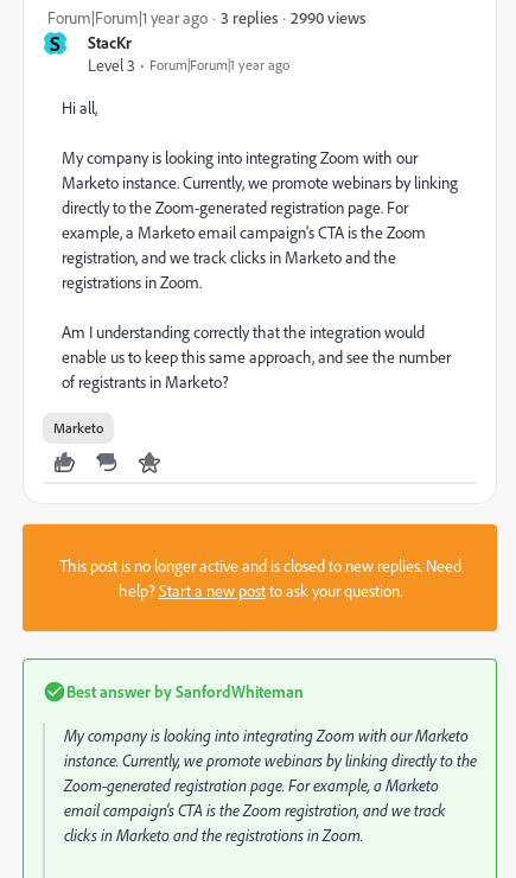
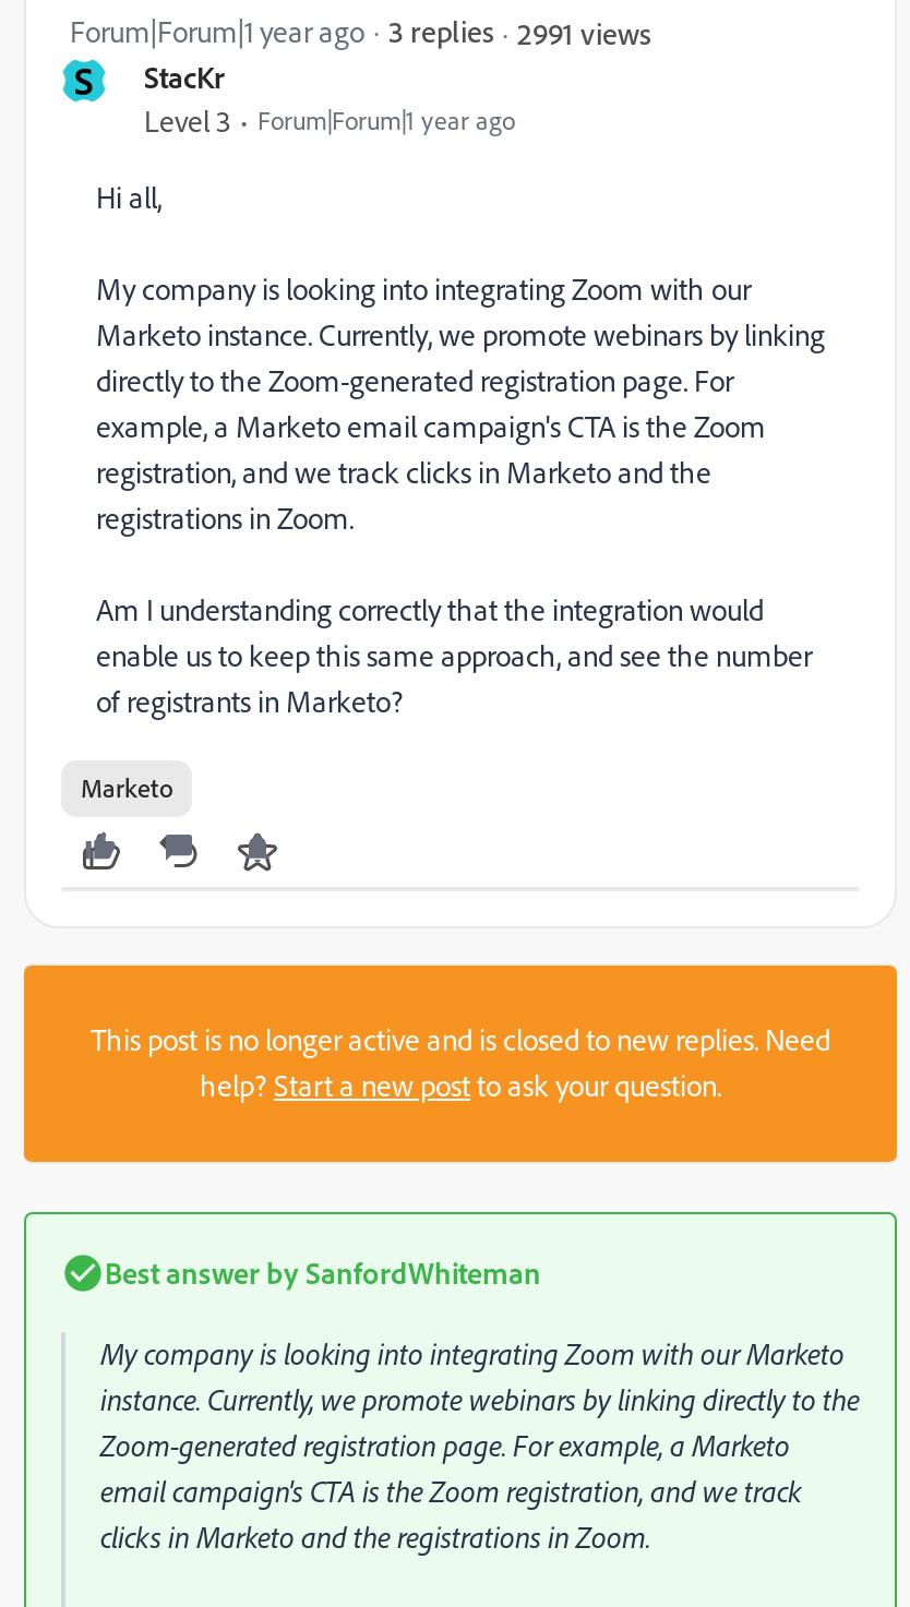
- 2990 views
+ 2991 views
